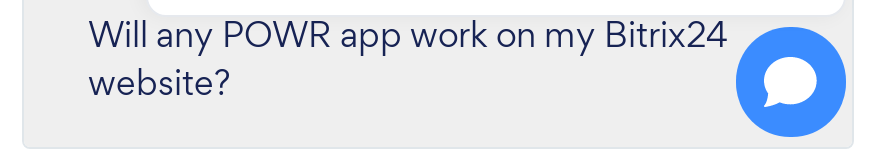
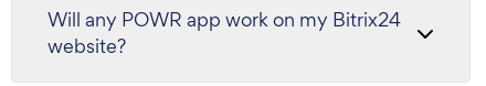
- [image]
